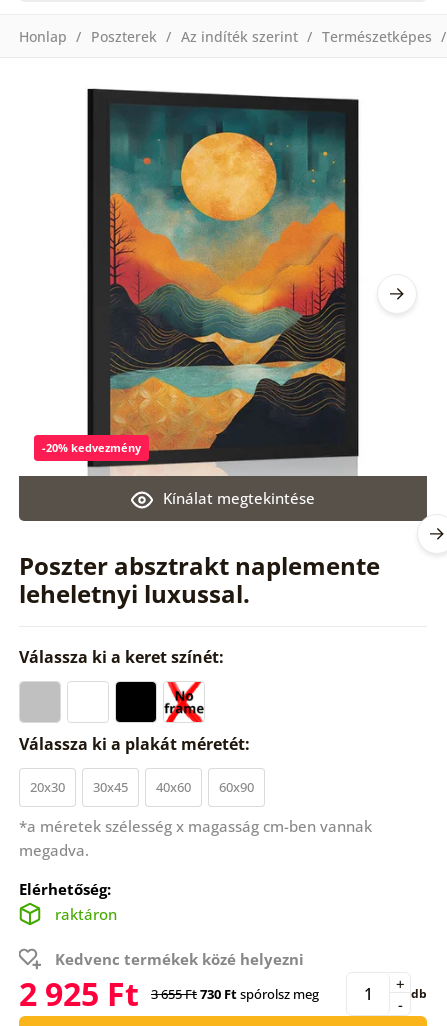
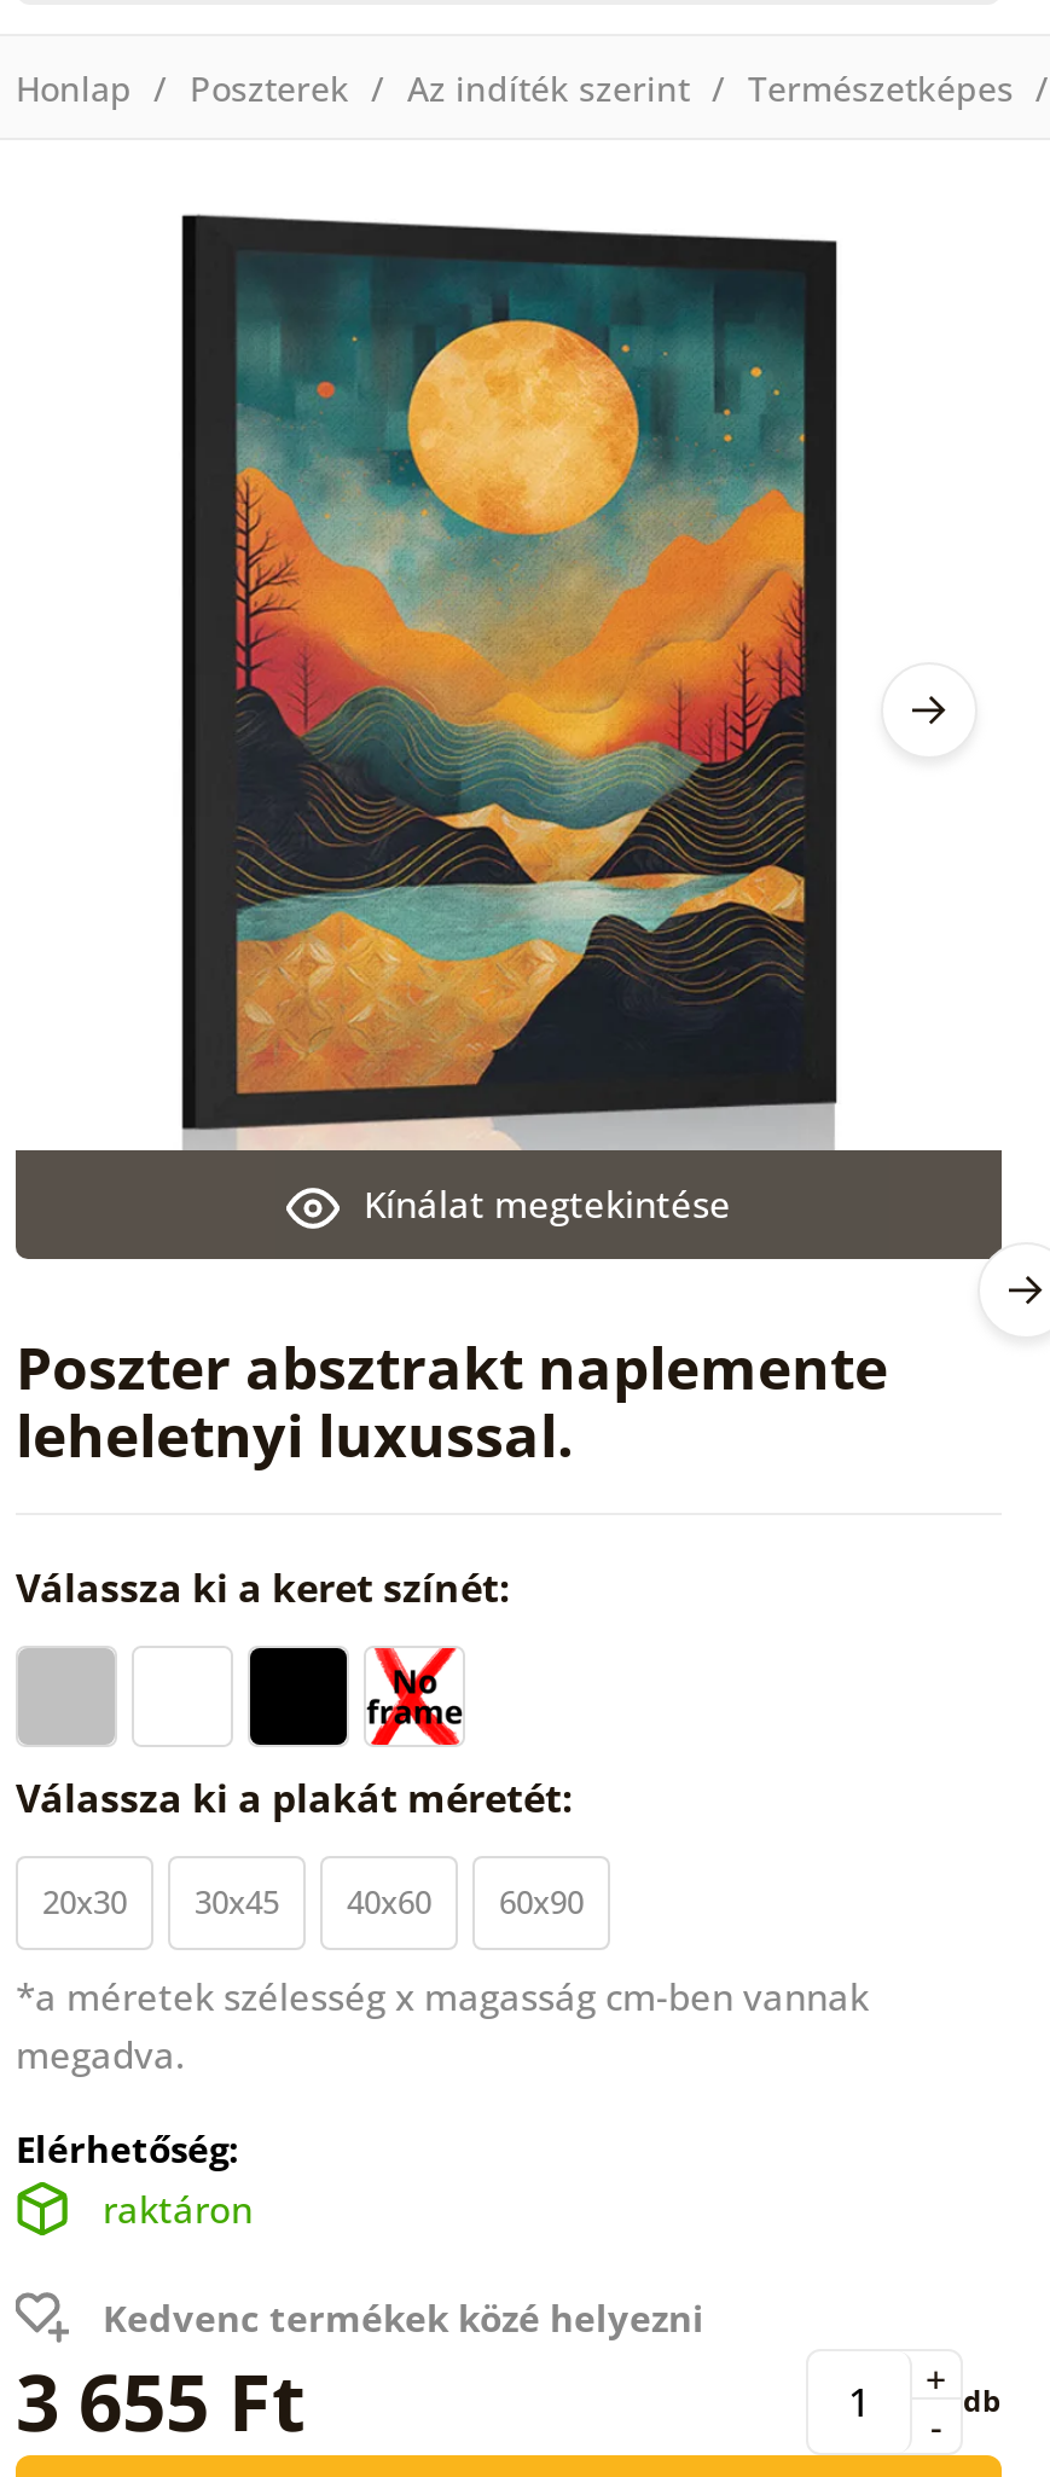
- -20% kedvezmény

- 2 925 Ft
- 3 655 Ft 730 Ft spórolsz meg
+ 3 655 Ft
